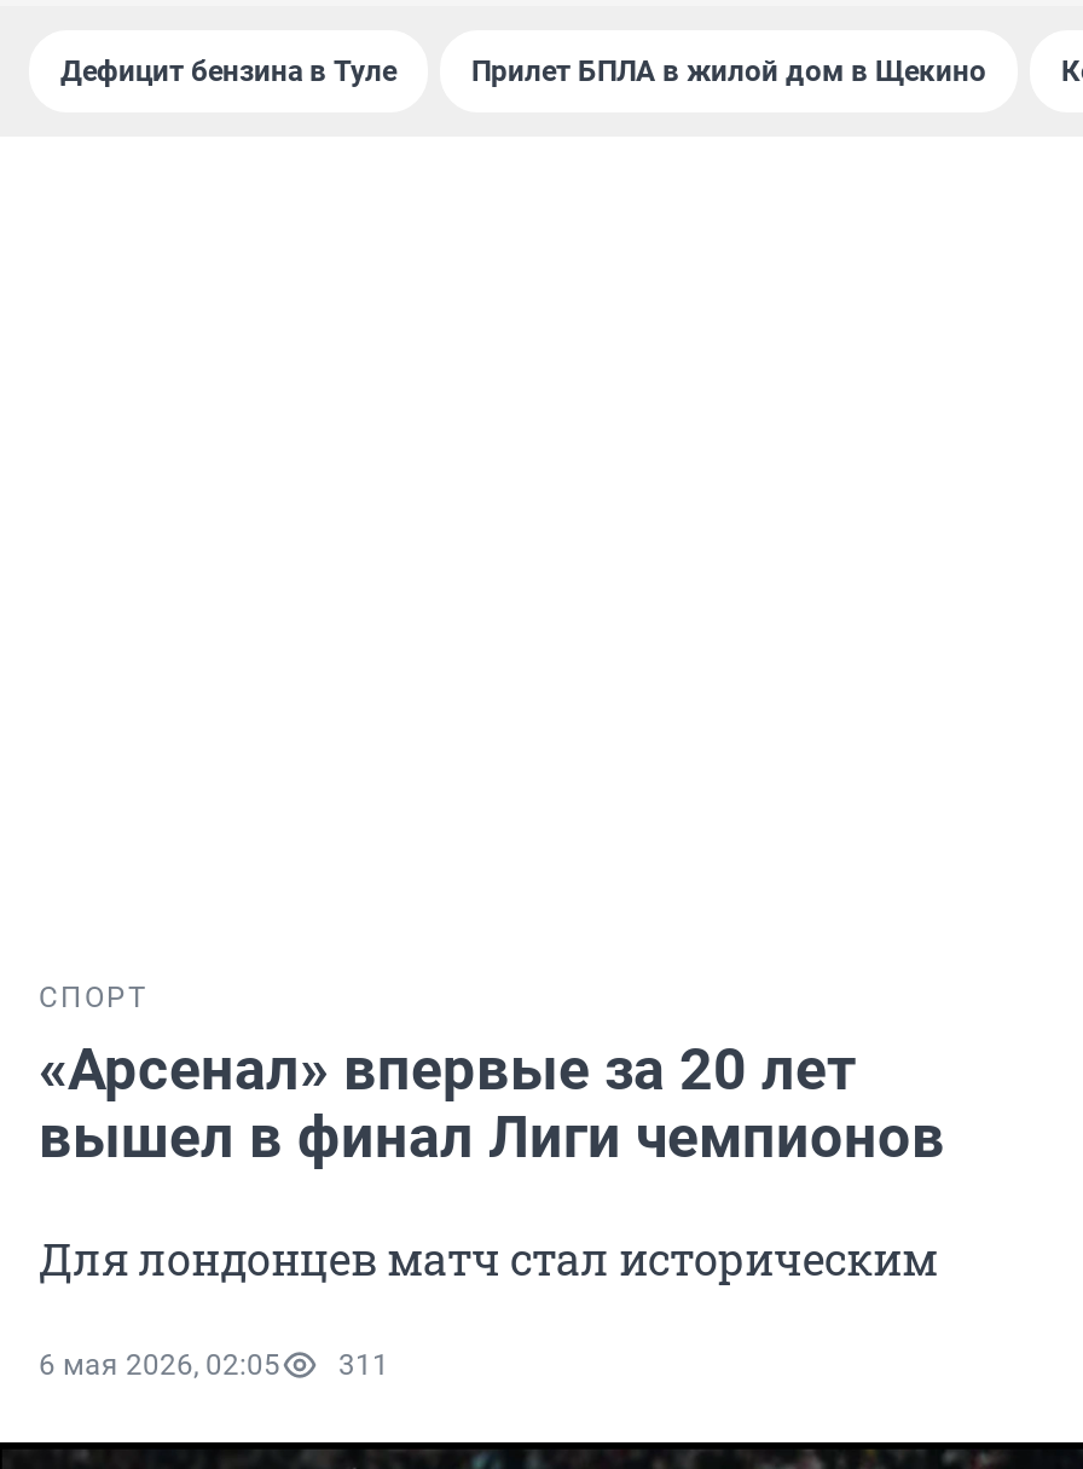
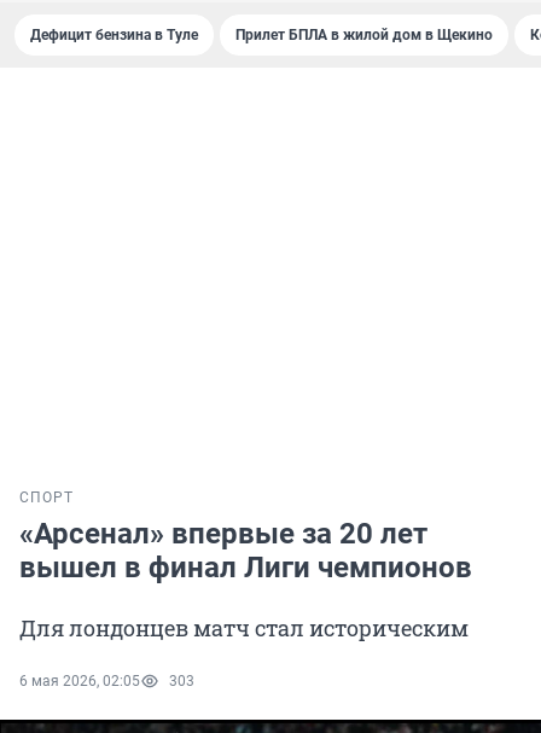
- 6 мая 2026, 02:05 311
+ 6 мая 2026, 02:05 303
